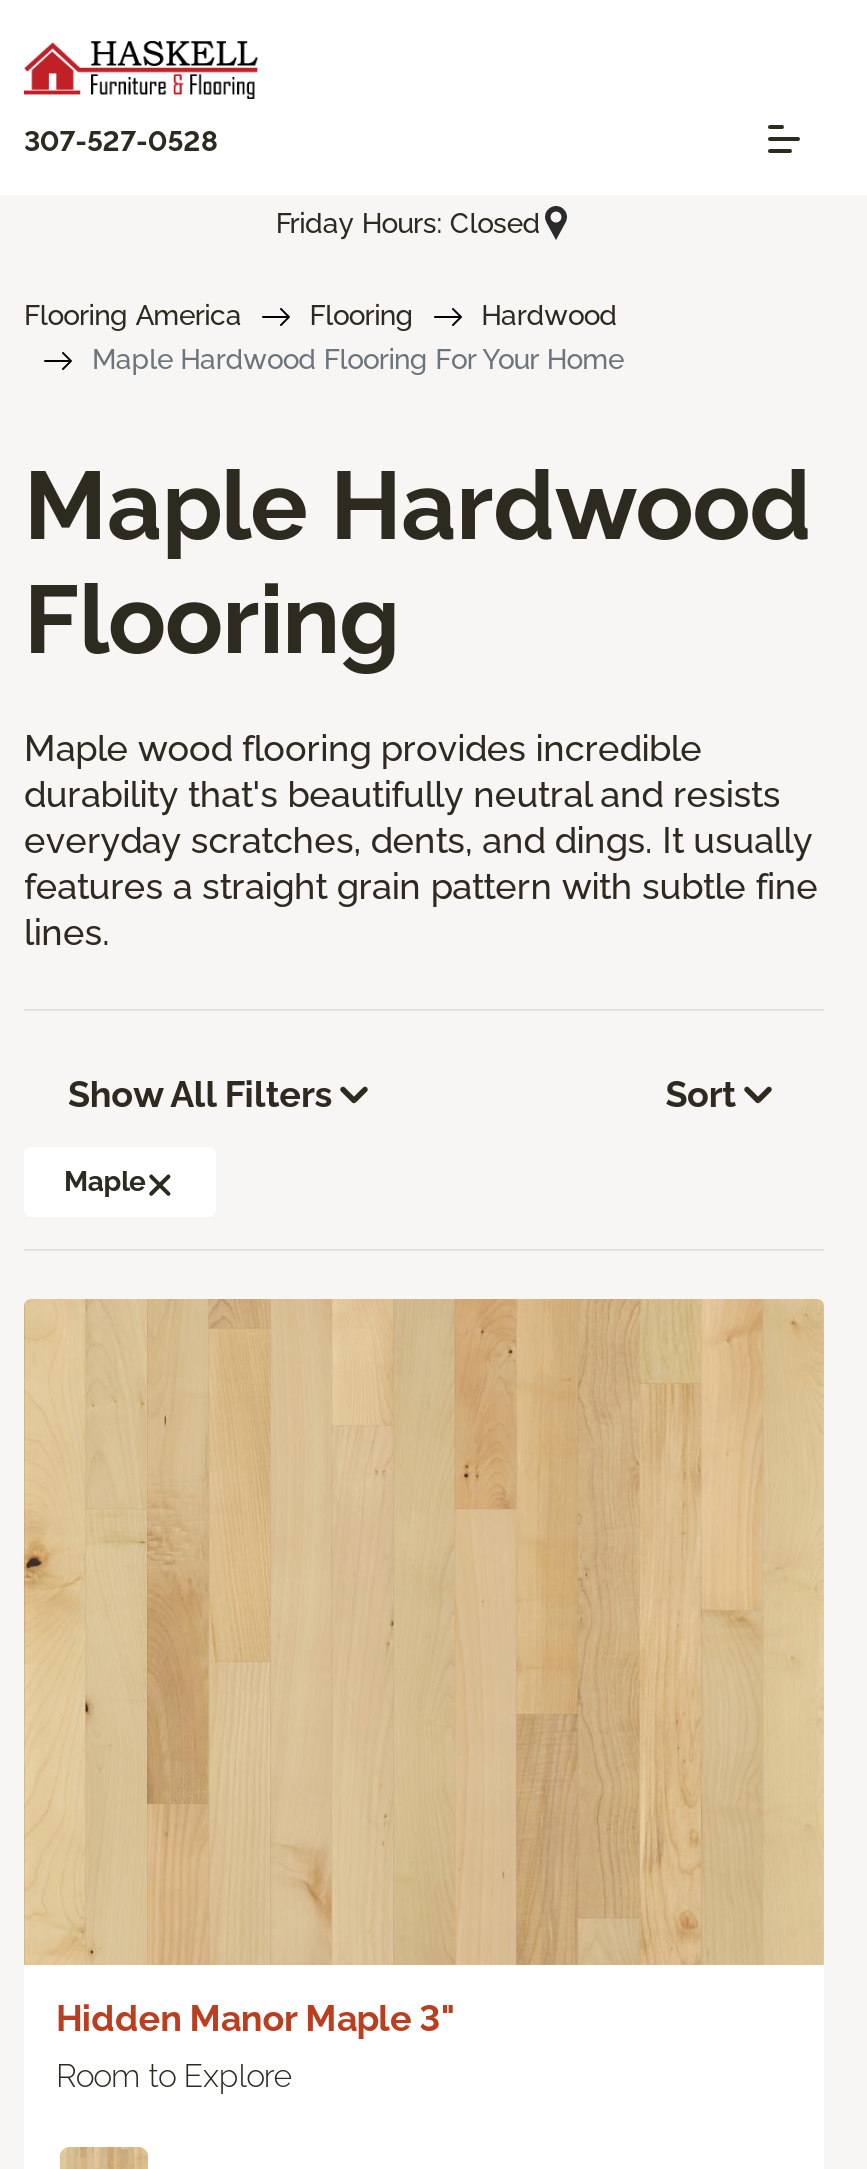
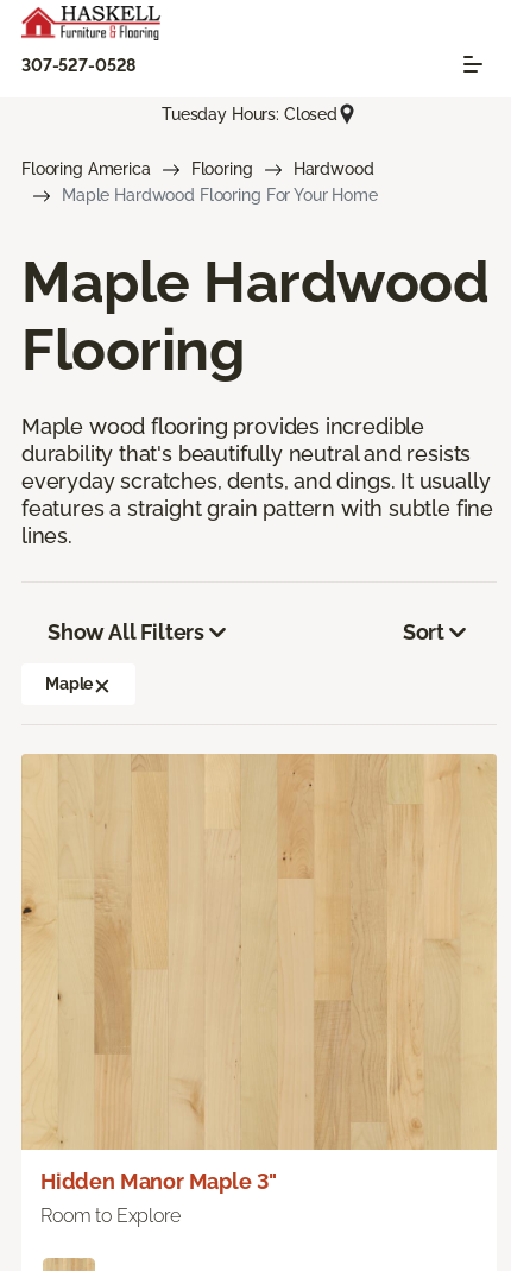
- Friday Hours: Closed
+ Tuesday Hours: Closed
